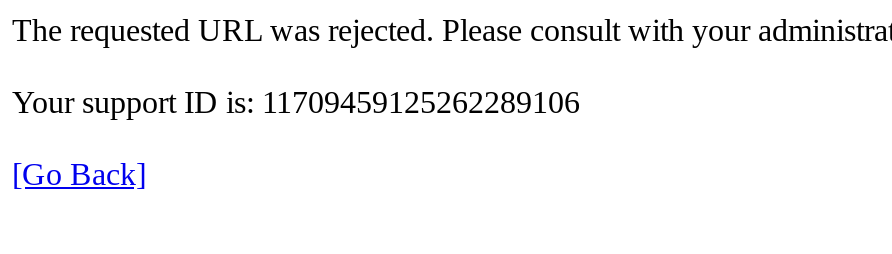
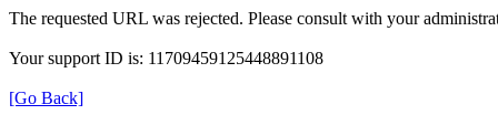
- Your support ID is: 11709459125262289106
+ Your support ID is: 11709459125448891108
